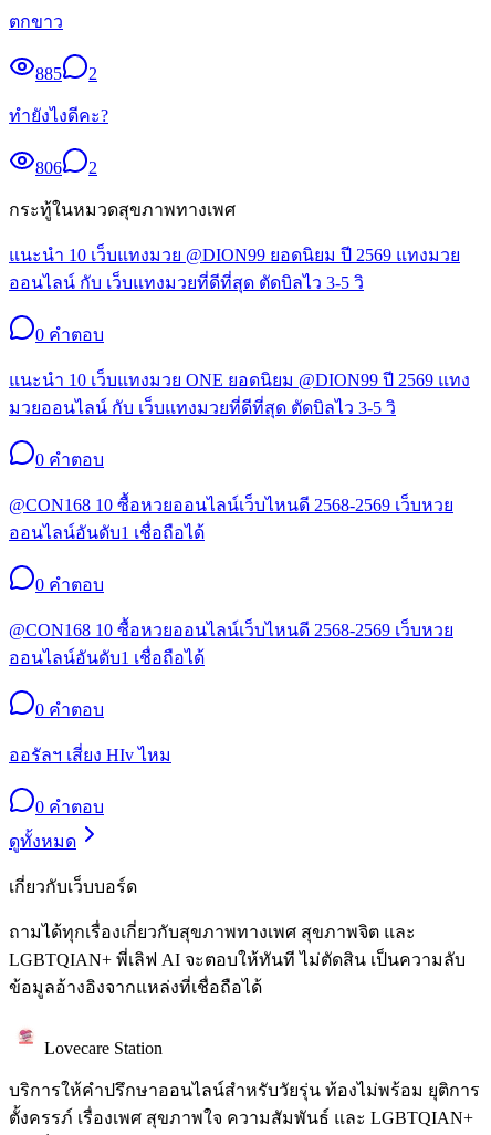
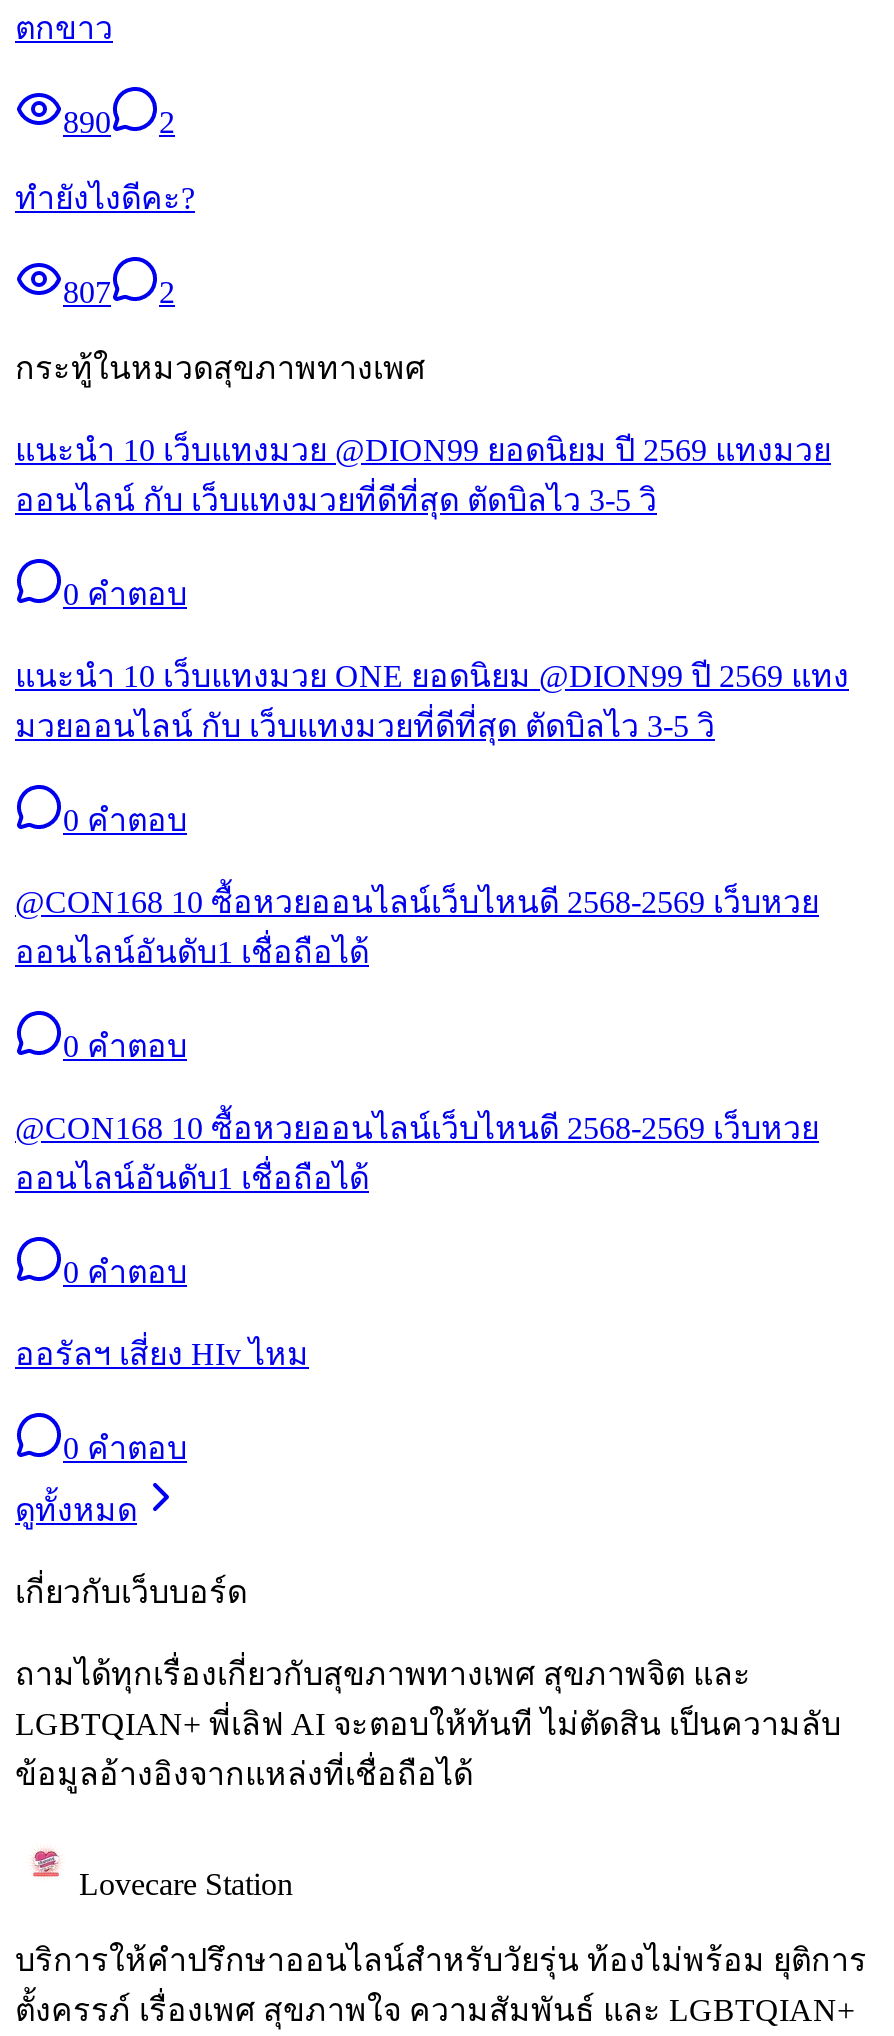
- 885 2
+ 890 2

- 806 2
+ 807 2
